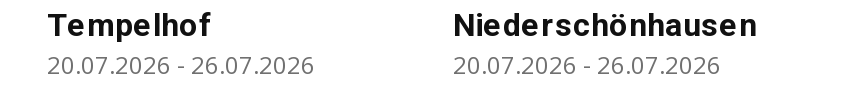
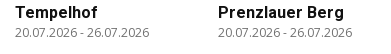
- Niederschönhausen
+ Prenzlauer Berg
